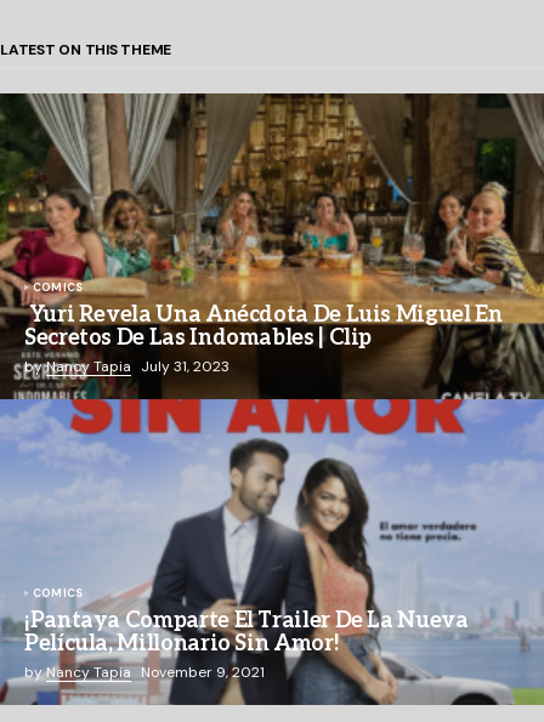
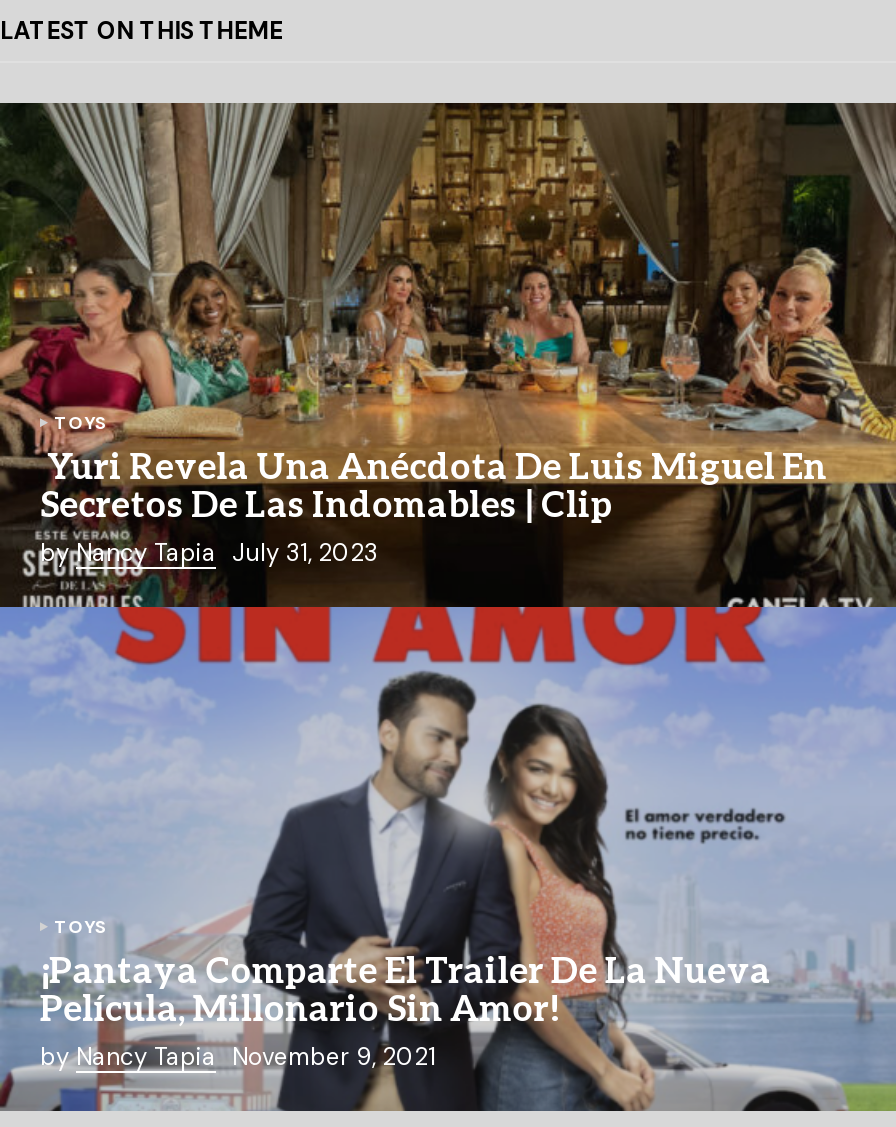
- COMICS
+ TOYS

- COMICS
+ TOYS
